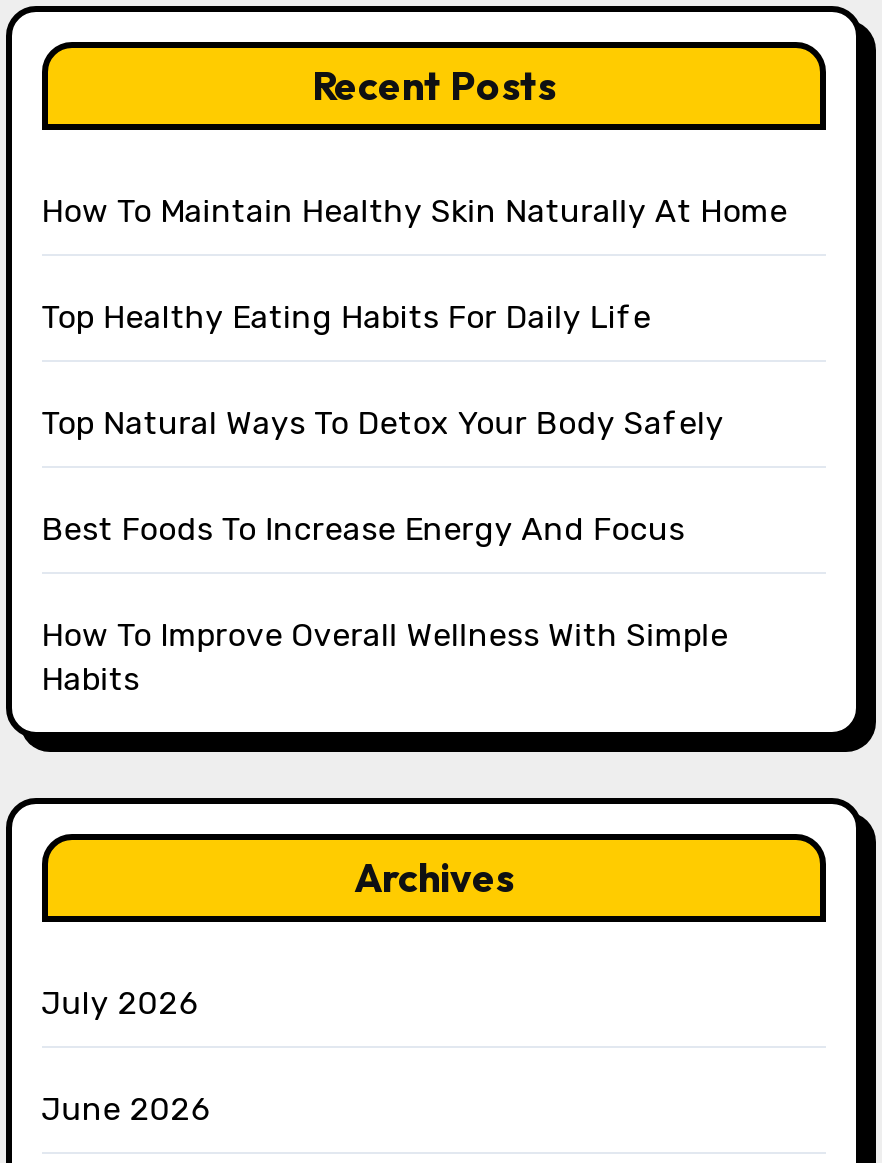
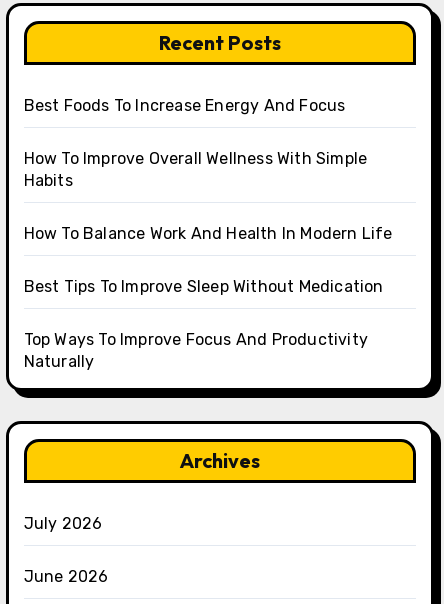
- How To Maintain Healthy Skin Naturally At Home
- Top Healthy Eating Habits For Daily Life
- Top Natural Ways To Detox Your Body Safely

moved up: Best Foods To Increase Energy And Focus | How To Improve Overall Wellness With Simple | Habits

+ How To Balance Work And Health In Modern Life
+ Best Tips To Improve Sleep Without Medication
+ Top Ways To Improve Focus And Productivity
+ Naturally
